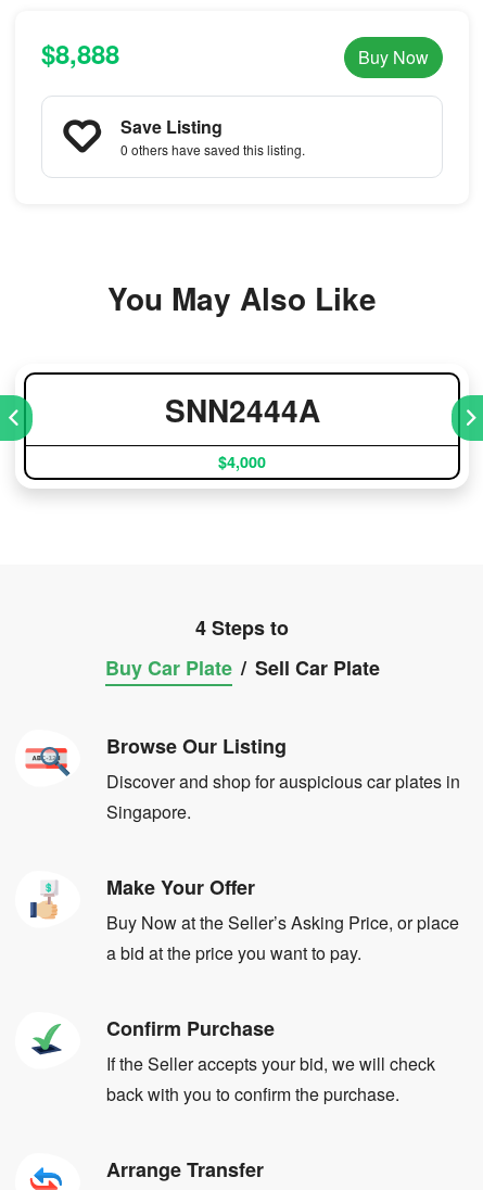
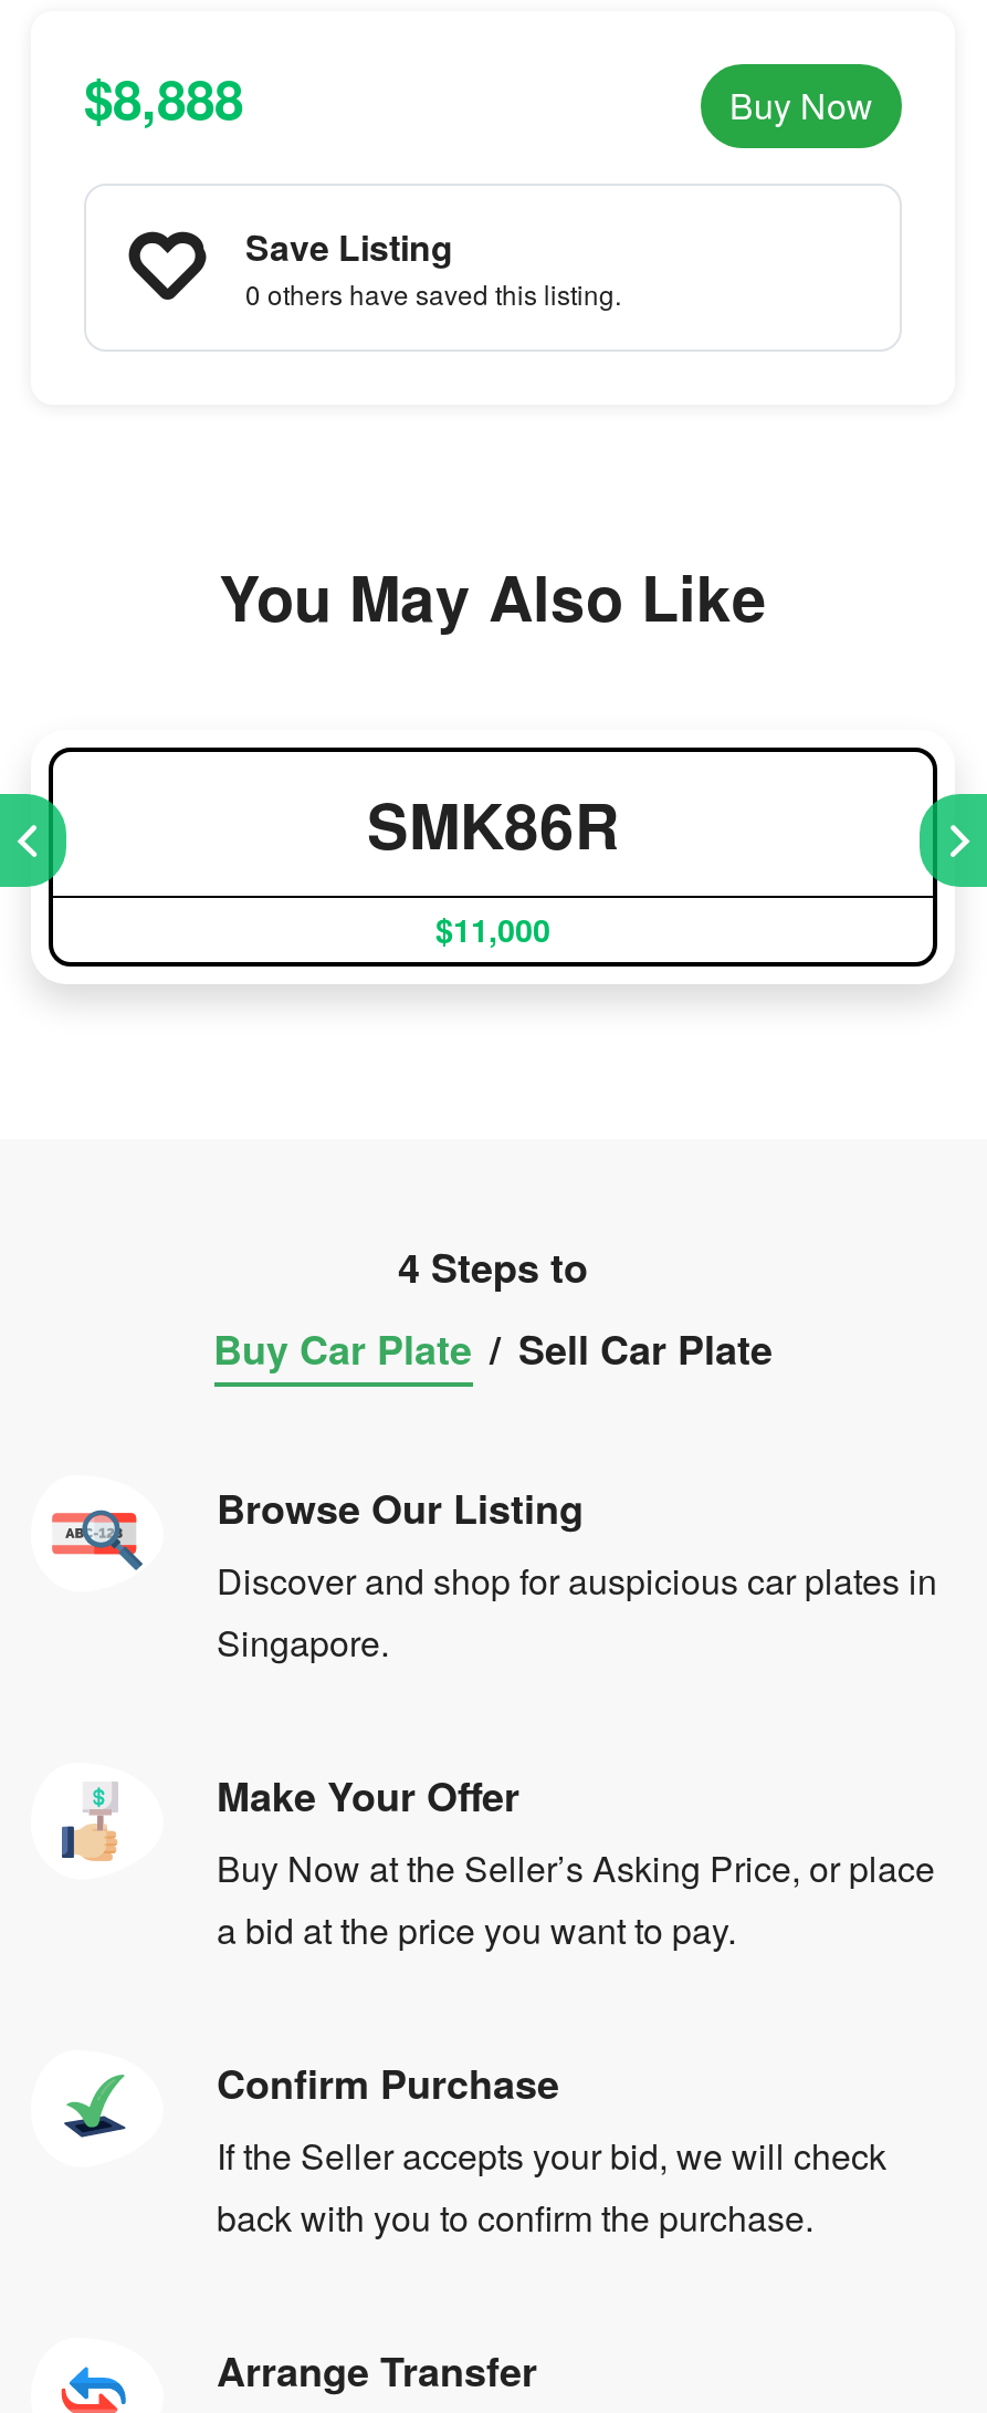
- SNN2444A
- $4,000
+ SMK86R
+ $11,000
